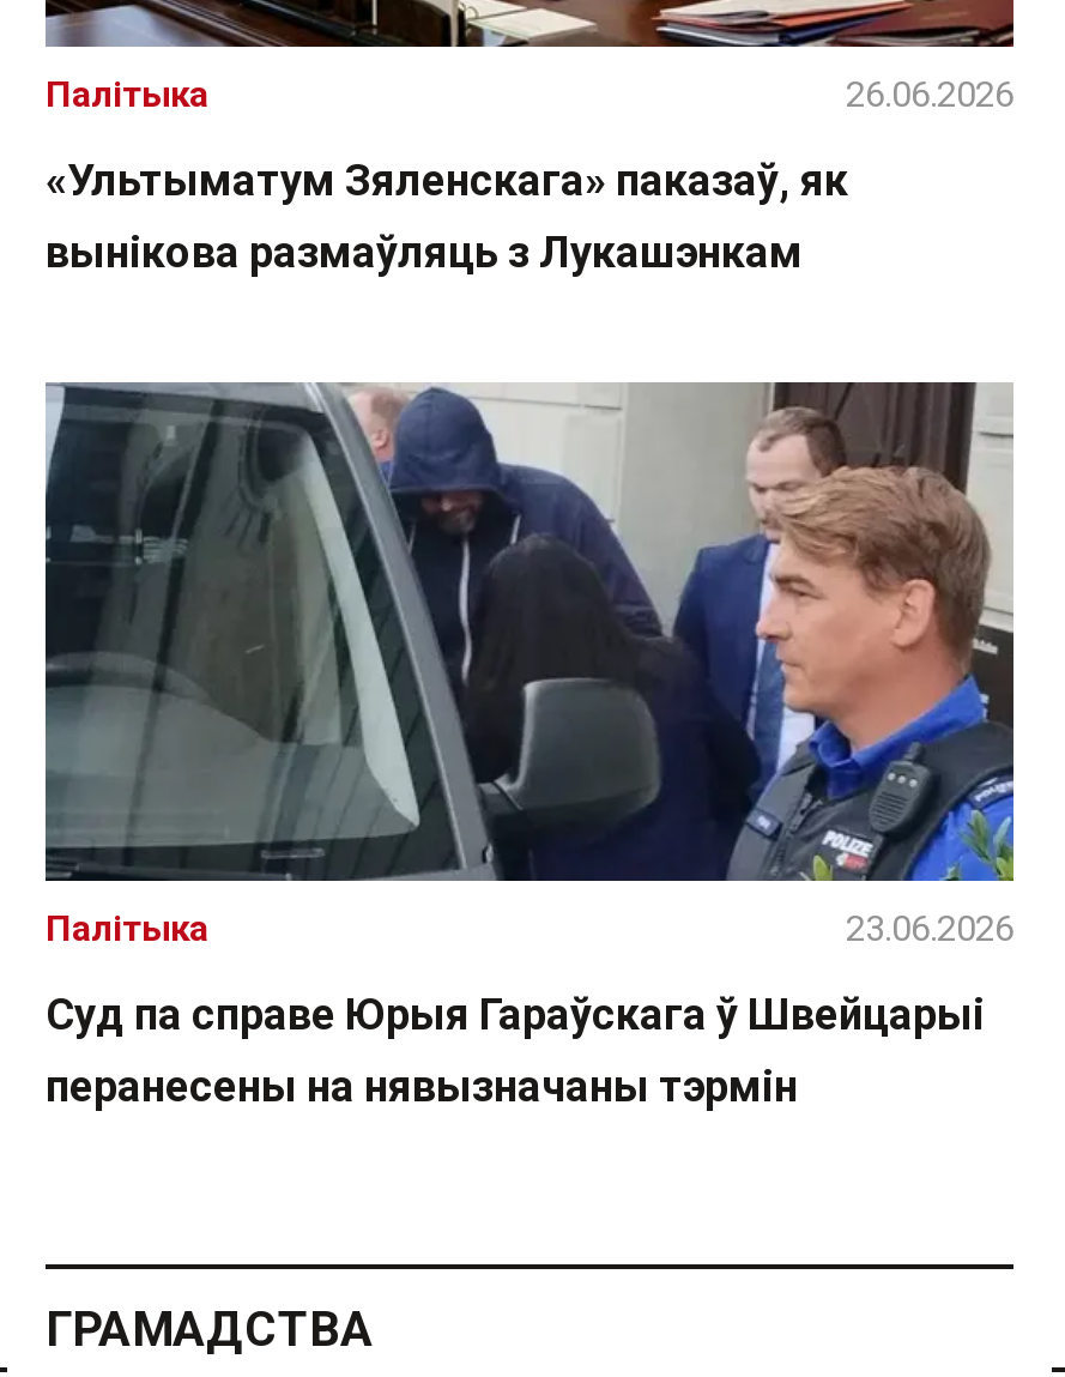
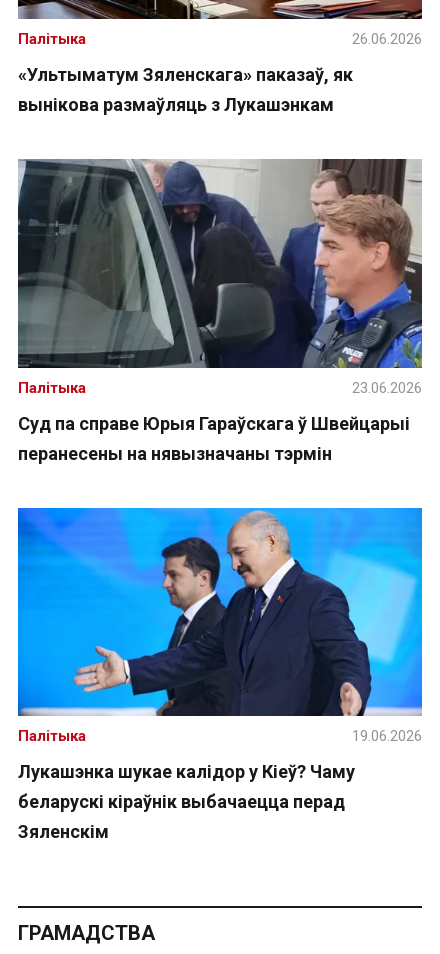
+ [image]
+ Палітыка
+ 19.06.2026

+ Лукашэнка шукае калідор у Кіеў? Чаму
+ беларускі кіраўнік выбачаецца перад
+ Зяленскім
